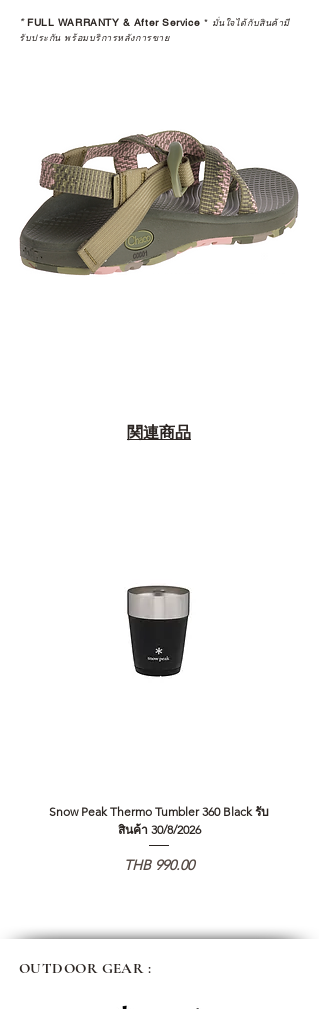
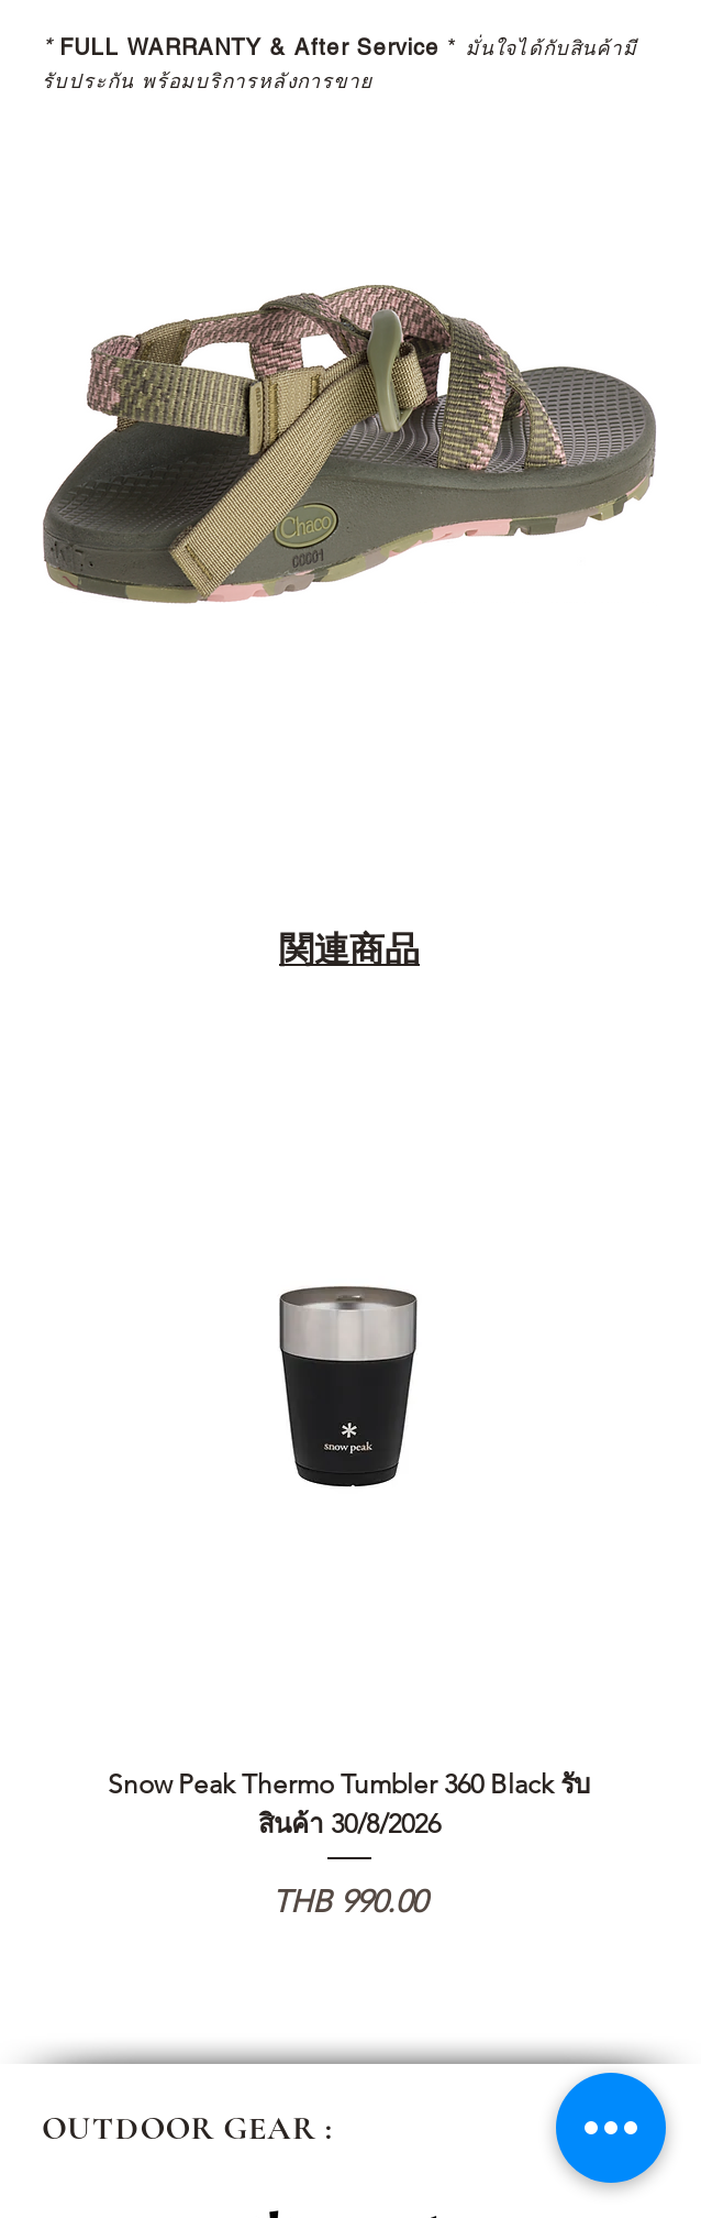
+ [image]
